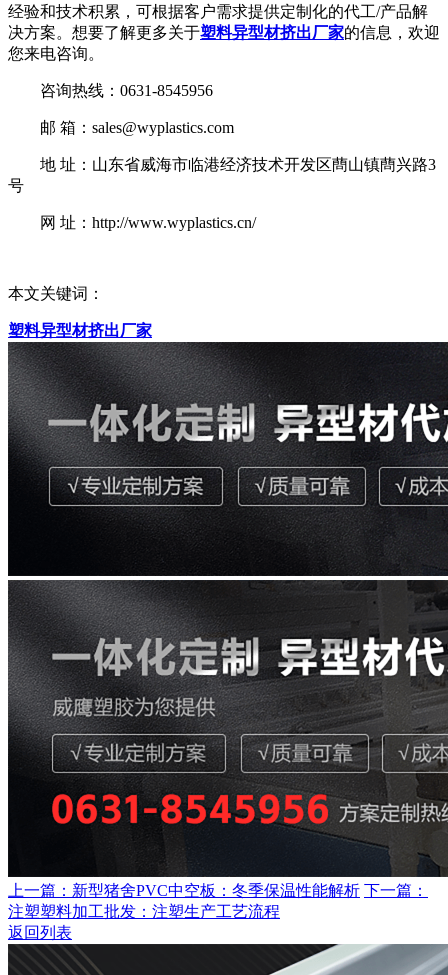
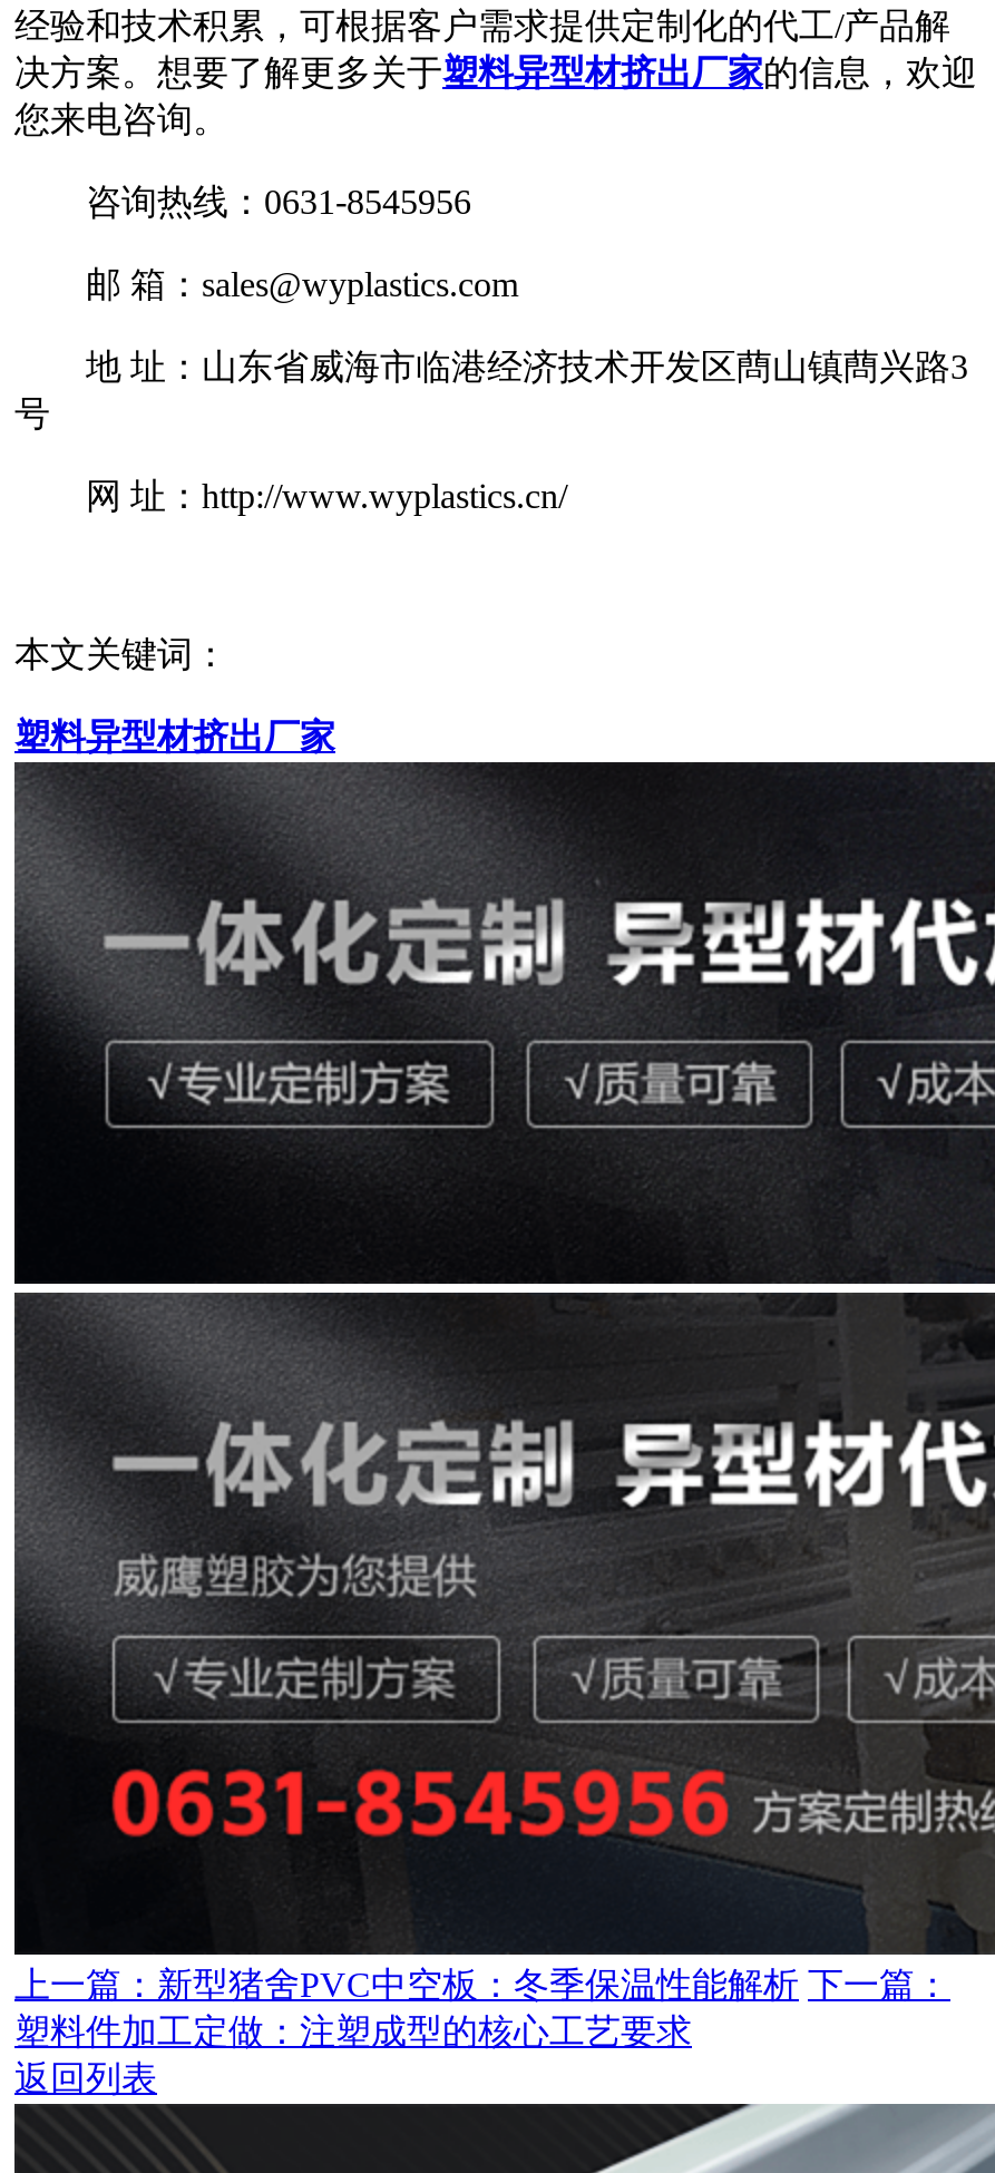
- 注塑塑料加工批发：注塑生产工艺流程
+ 塑料件加工定做：注塑成型的核心工艺要求
